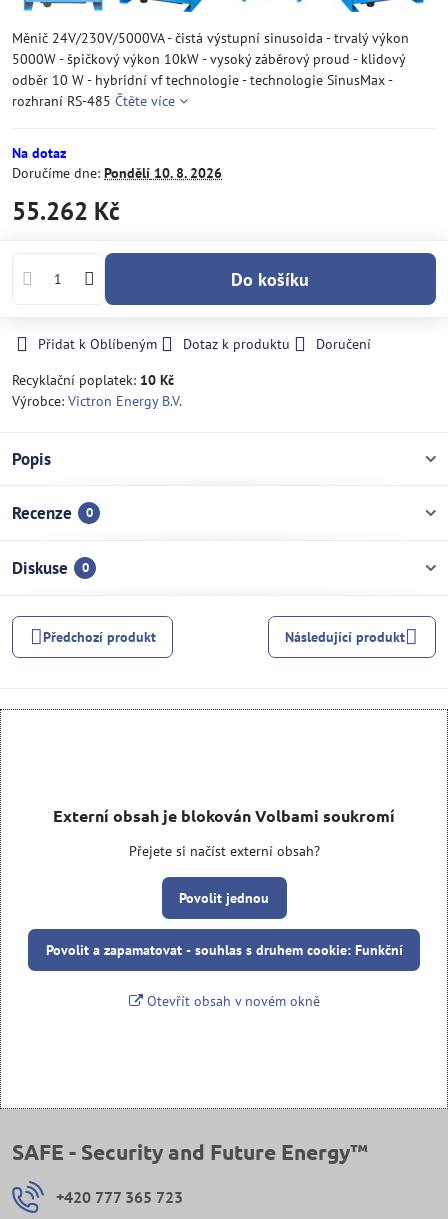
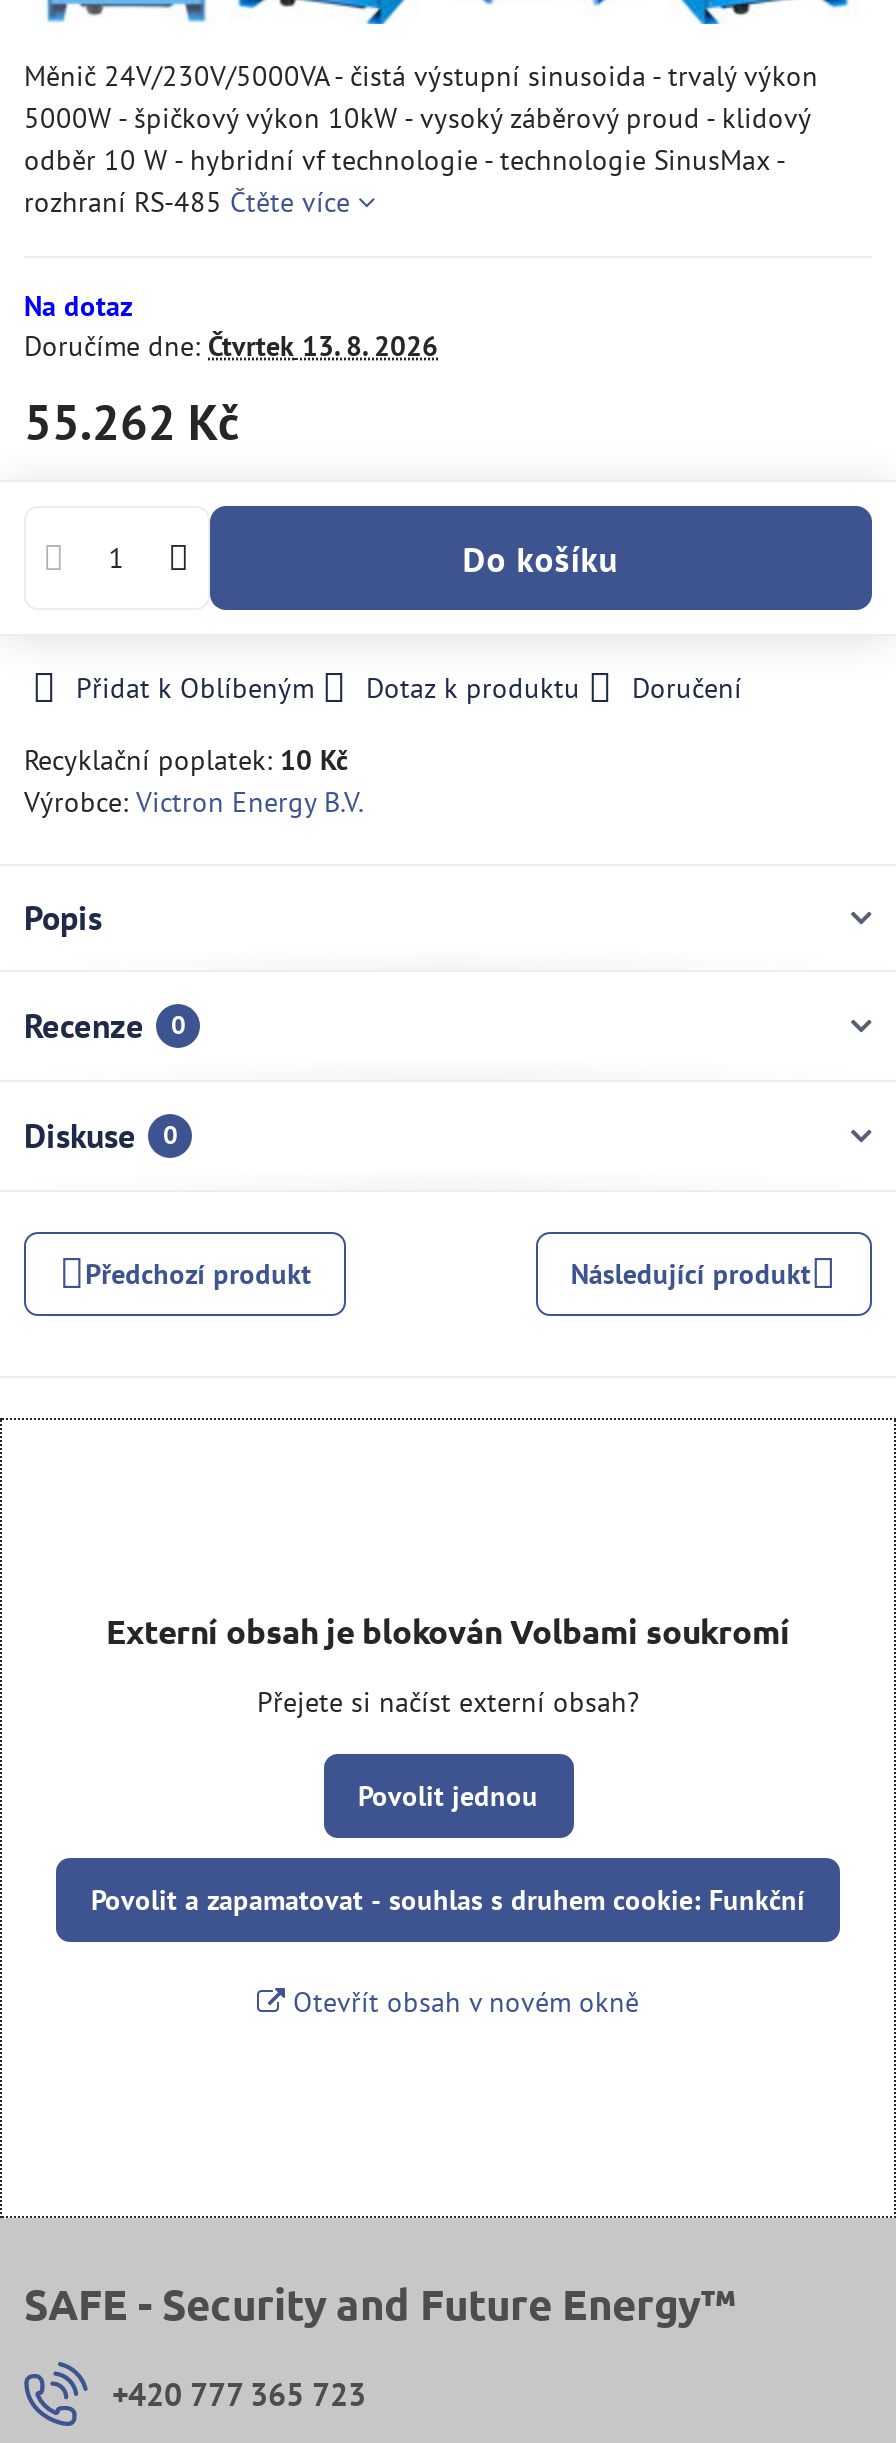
- Doručíme dne: Pondělí 10. 8. 2026
+ Doručíme dne: Čtvrtek 13. 8. 2026
